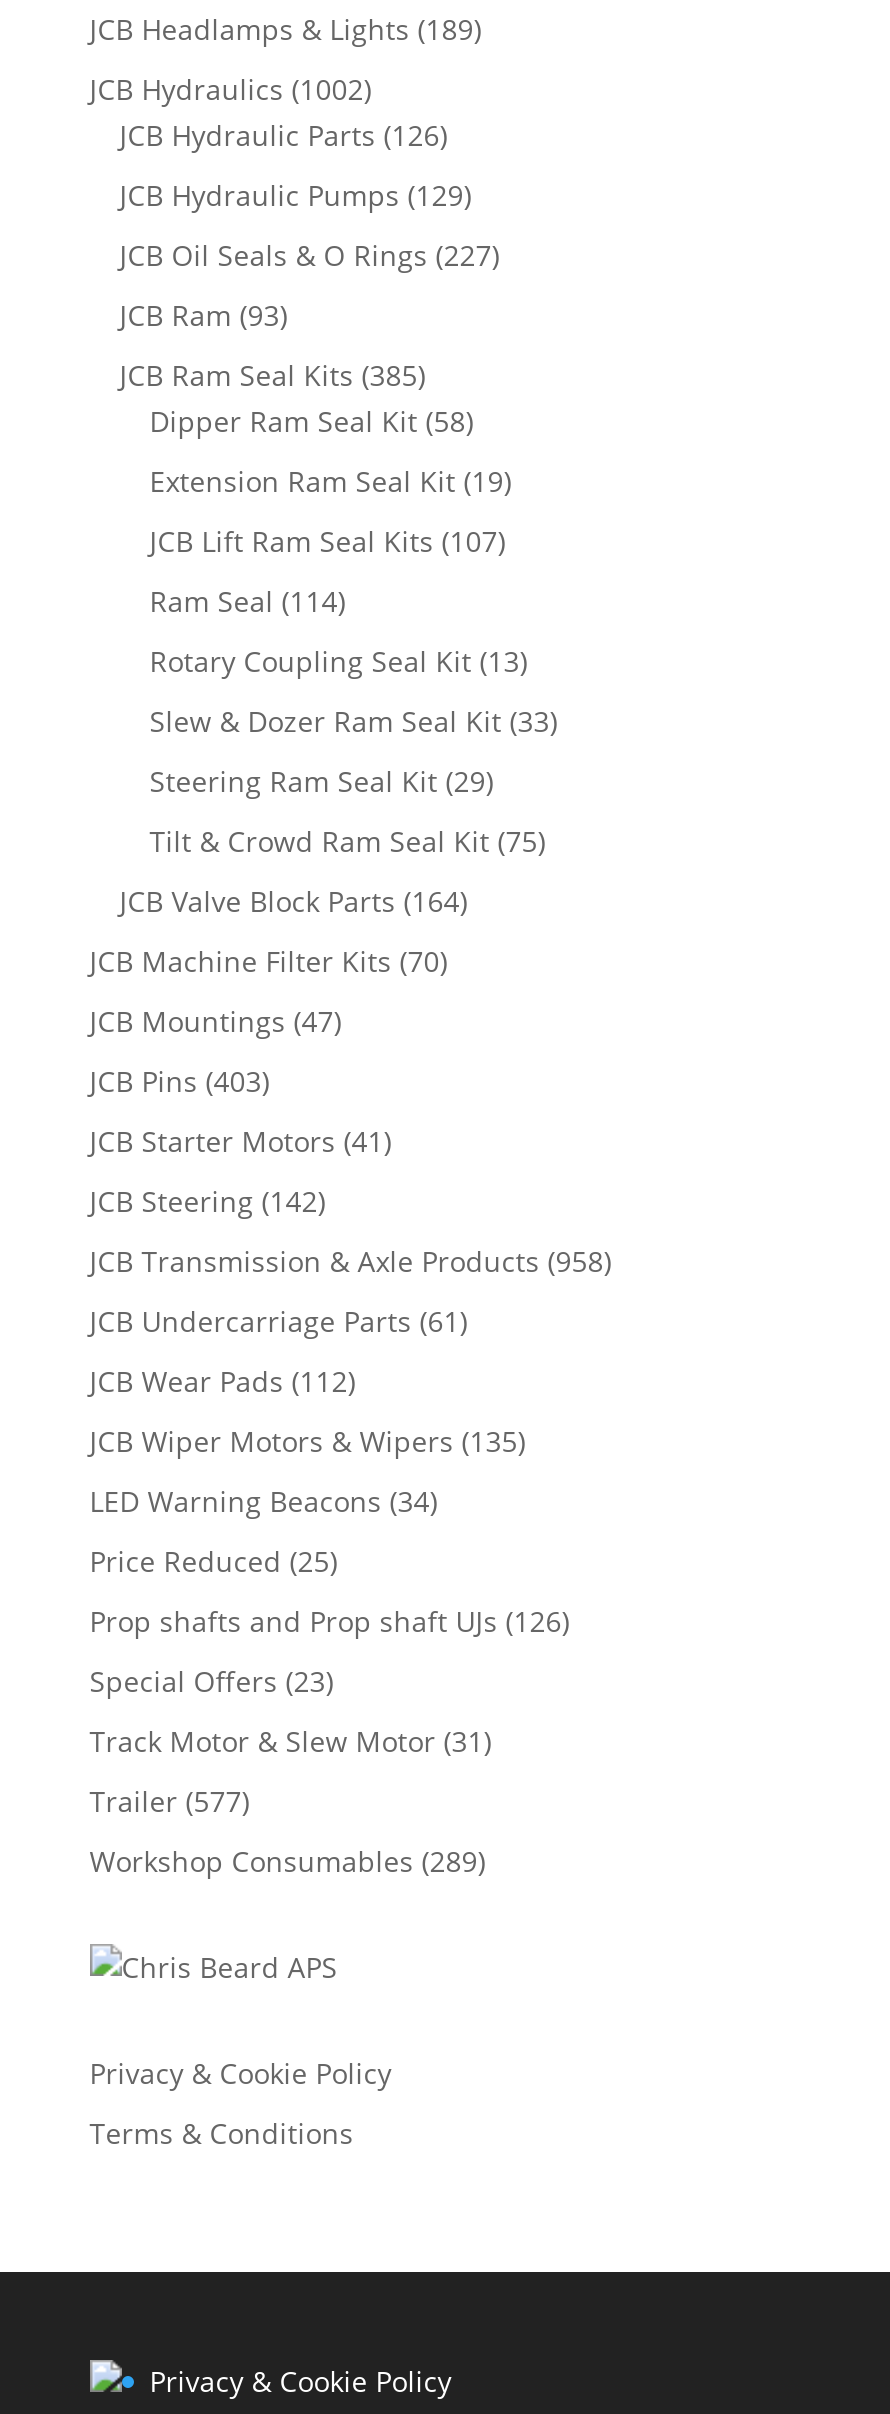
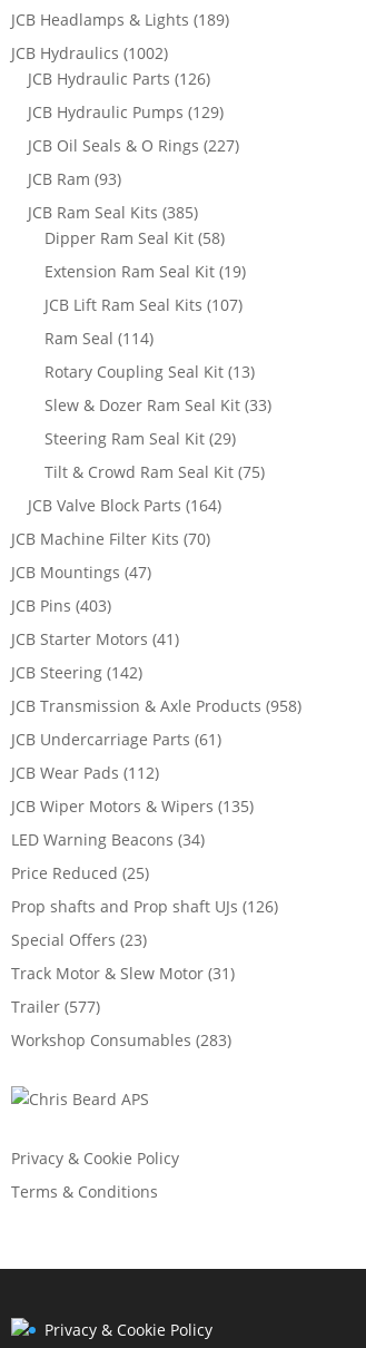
- Workshop Consumables (289)
+ Workshop Consumables (283)
